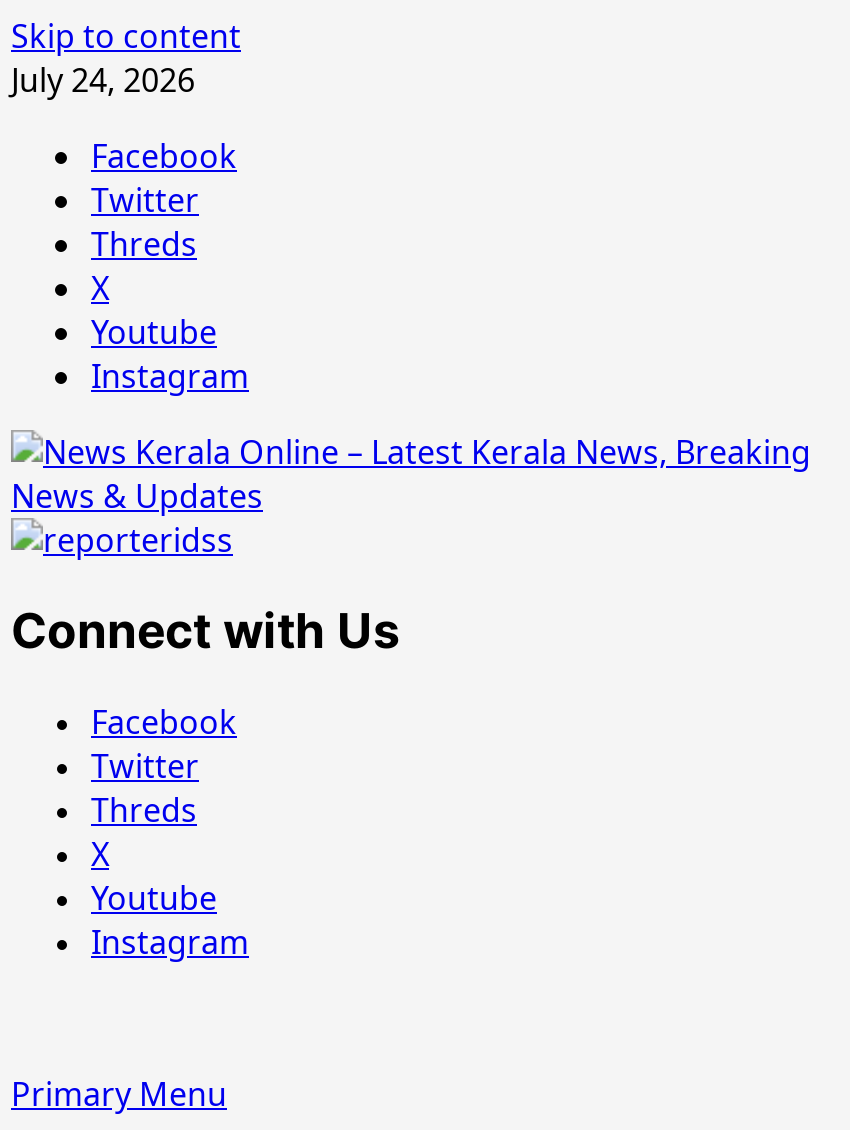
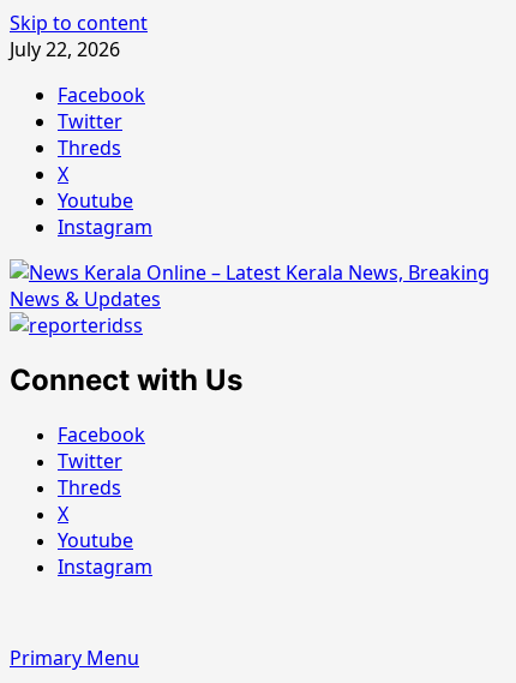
- July 24, 2026
+ July 22, 2026
